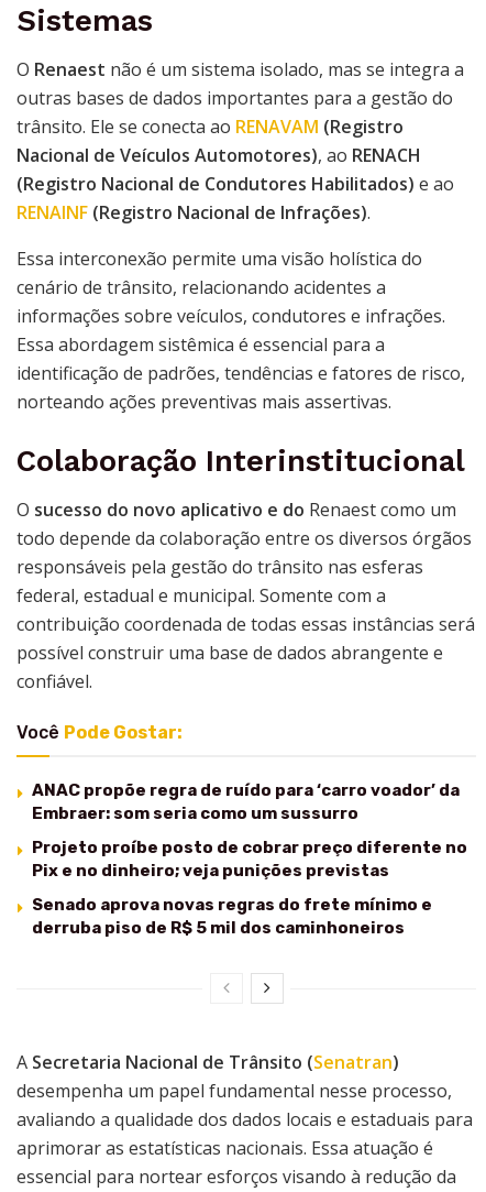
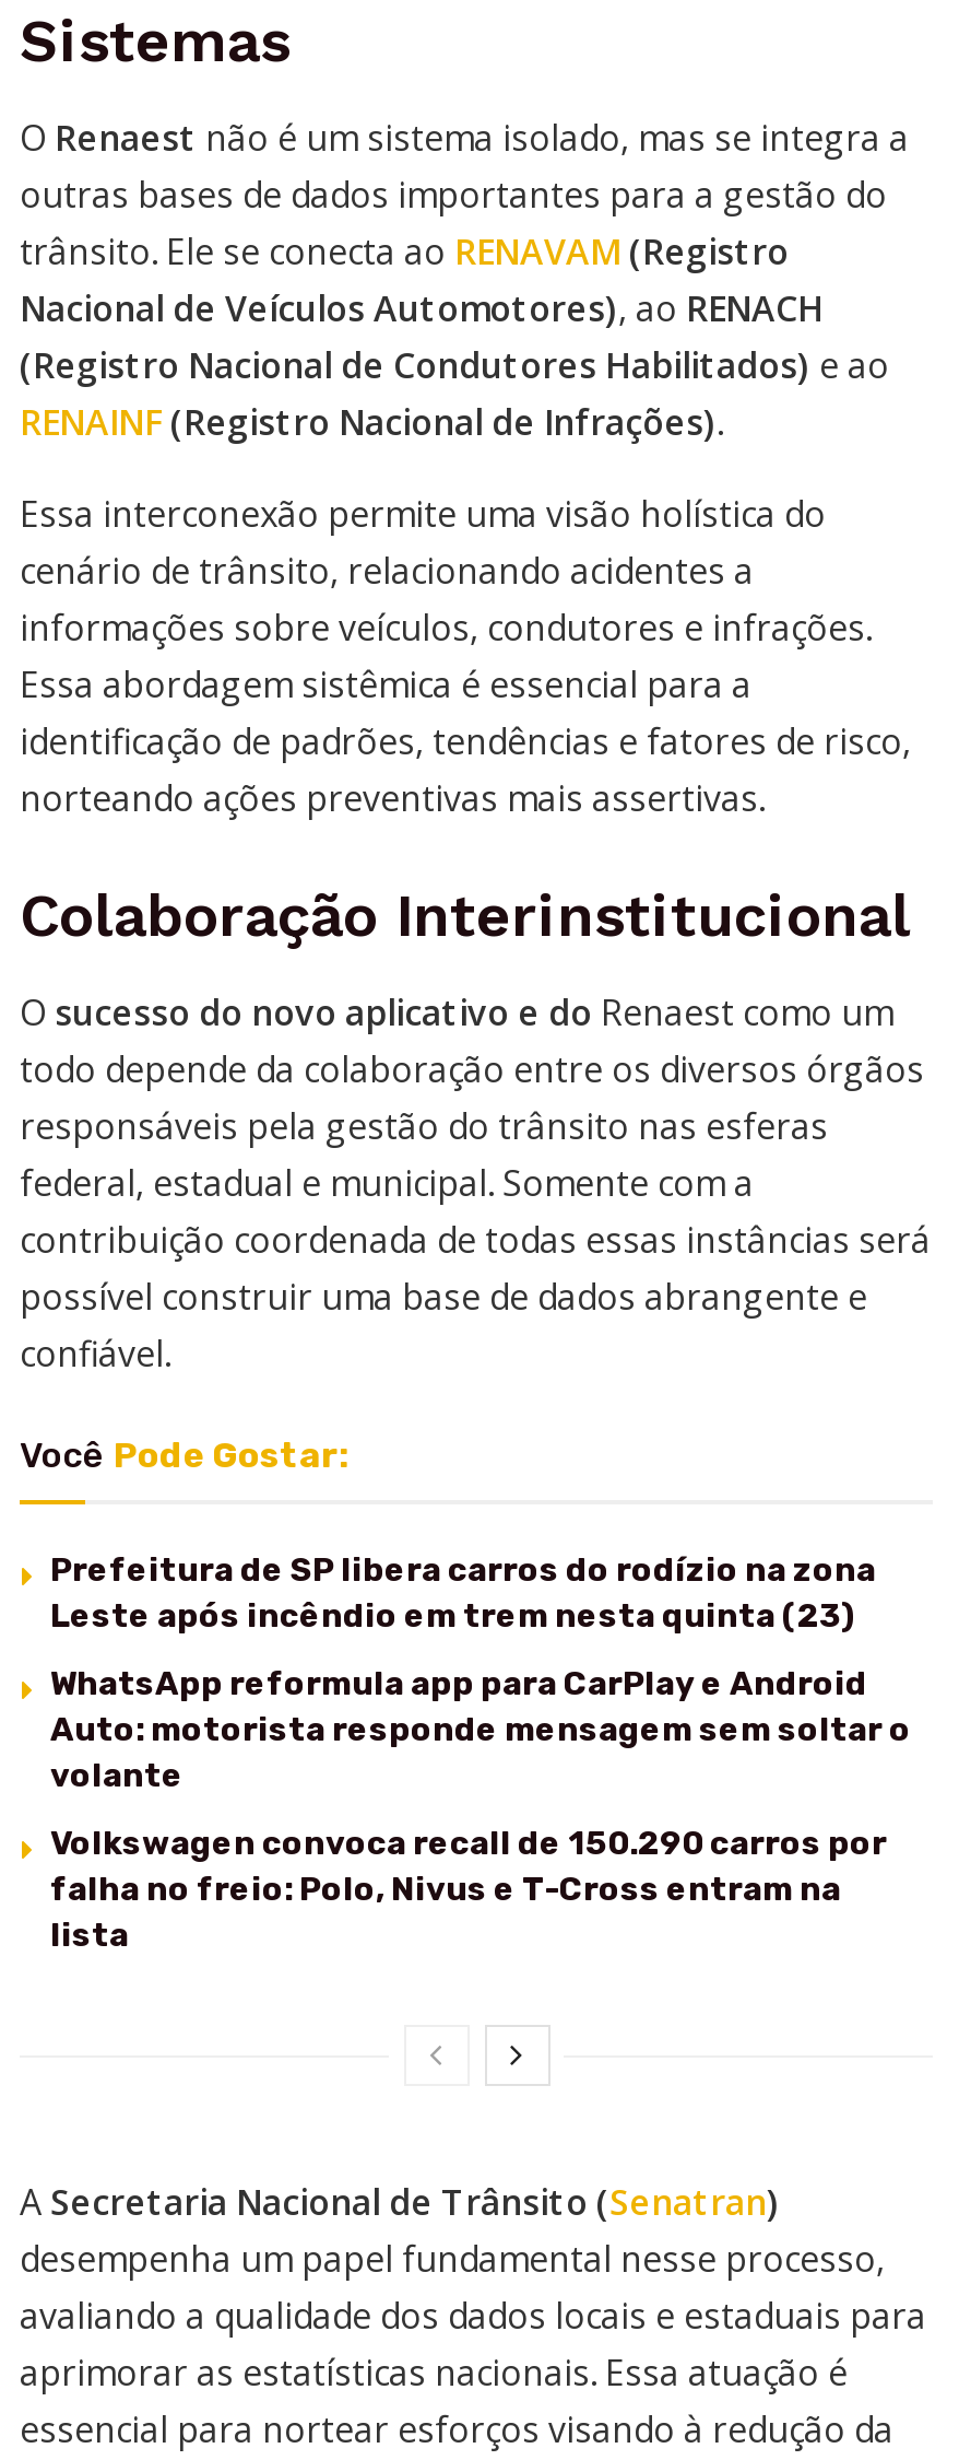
- ANAC propõe regra de ruído para ‘carro voador’ da
- Embraer: som seria como um sussurro
+ Prefeitura de SP libera carros do rodízio na zona
+ Leste após incêndio em trem nesta quinta (23)

- Projeto proíbe posto de cobrar preço diferente no
- Pix e no dinheiro; veja punições previstas
+ WhatsApp reformula app para CarPlay e Android
+ Auto: motorista responde mensagem sem soltar o
+ volante

- Senado aprova novas regras do frete mínimo e
- derruba piso de R$ 5 mil dos caminhoneiros
+ Volkswagen convoca recall de 150.290 carros por
+ falha no freio: Polo, Nivus e T-Cross entram na
+ lista
